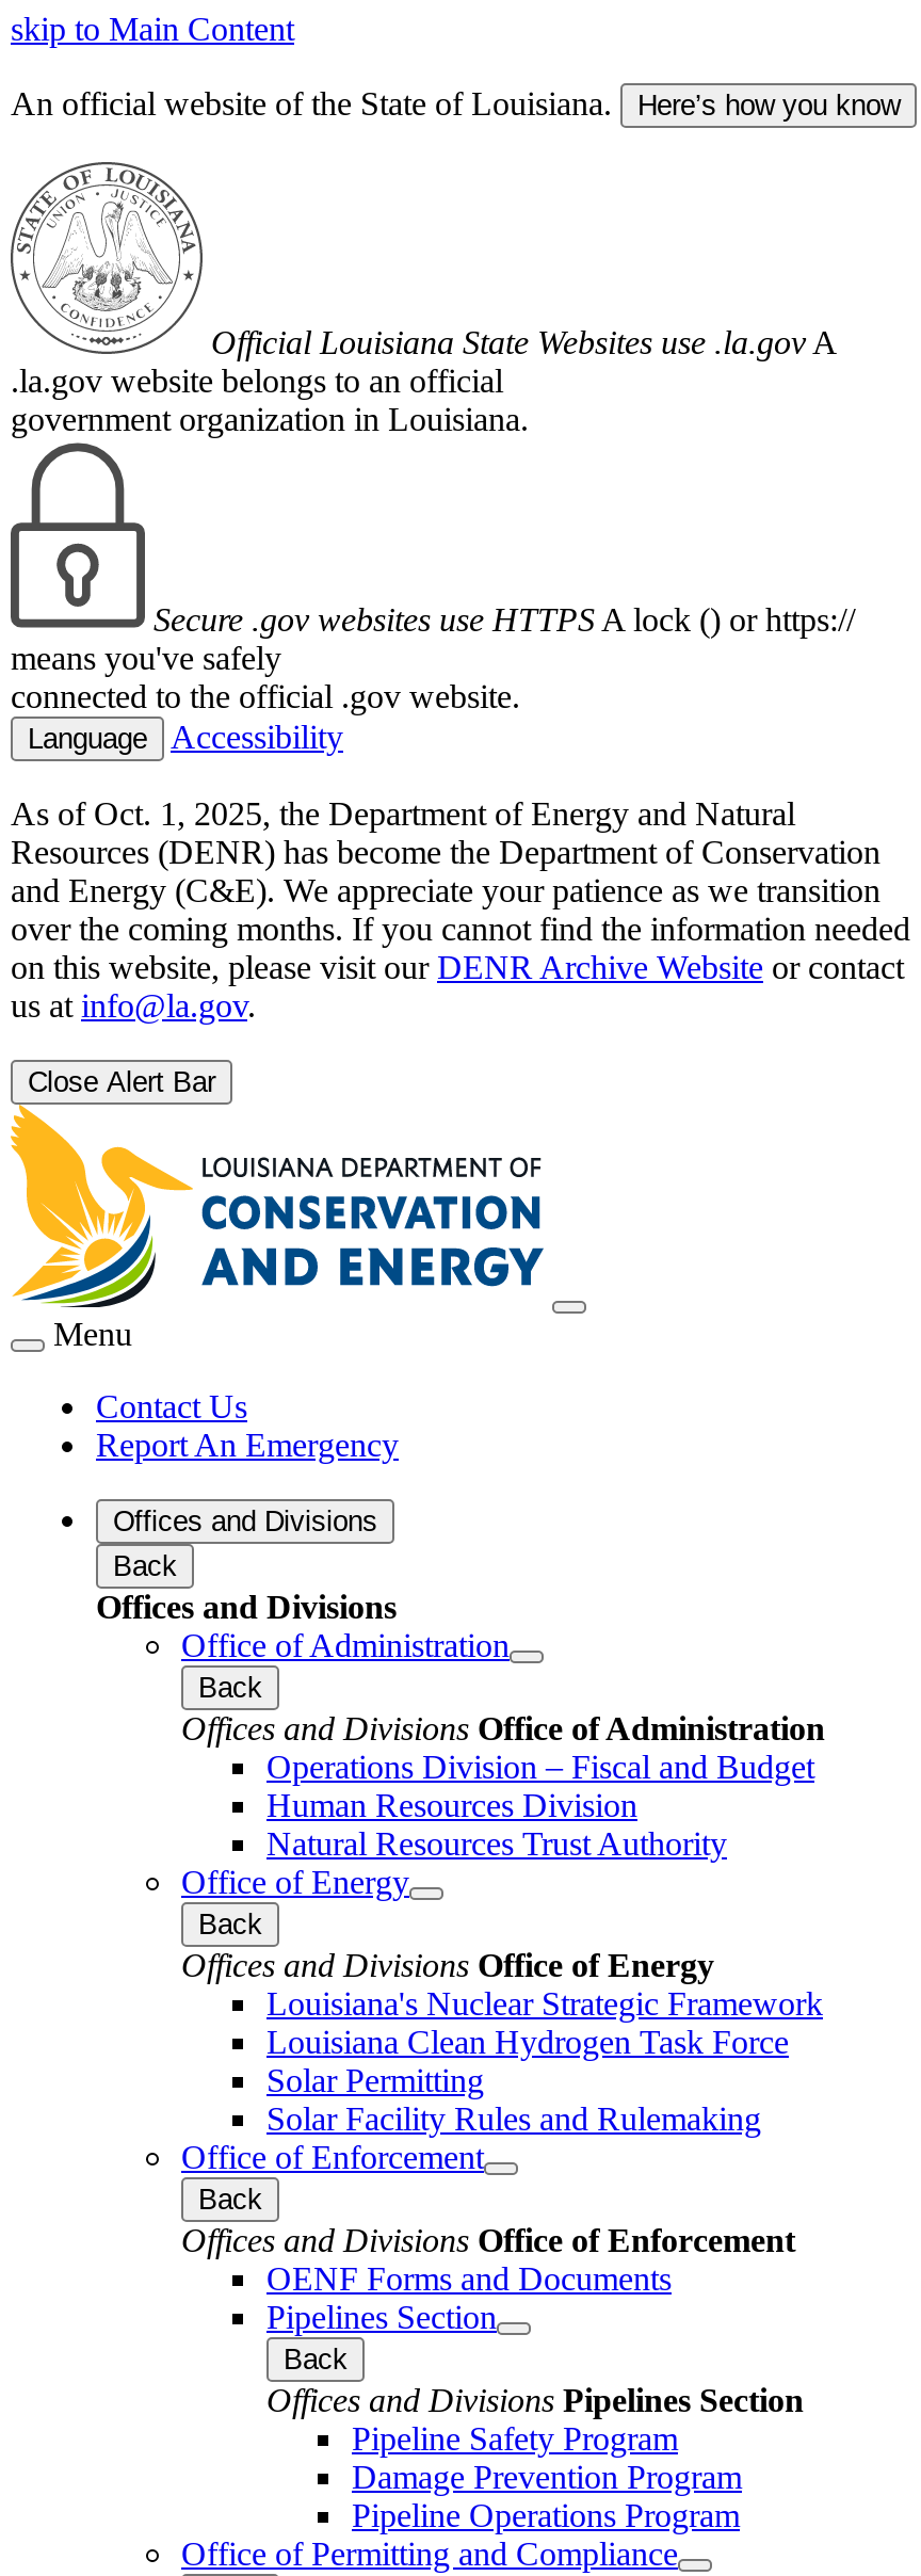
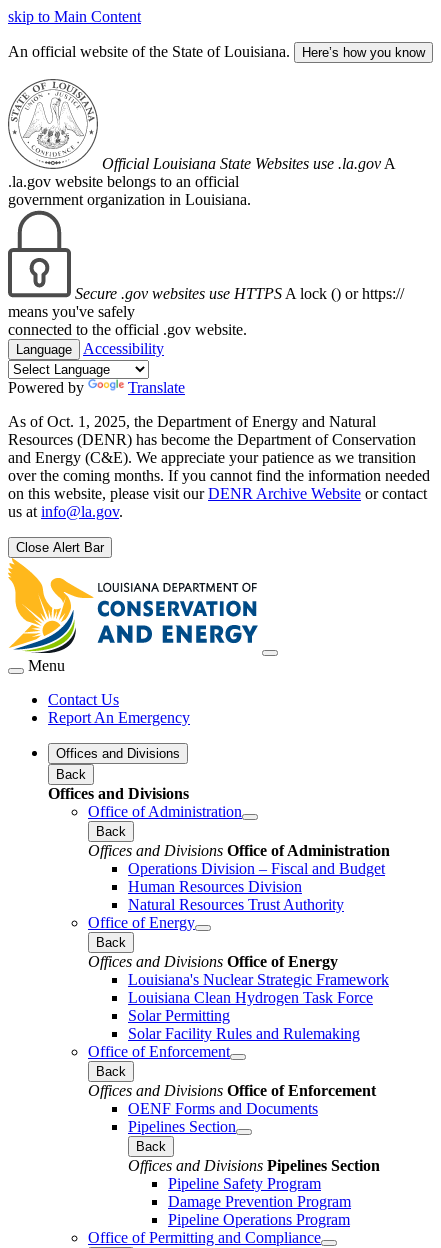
+ Powered by
+ Translate
